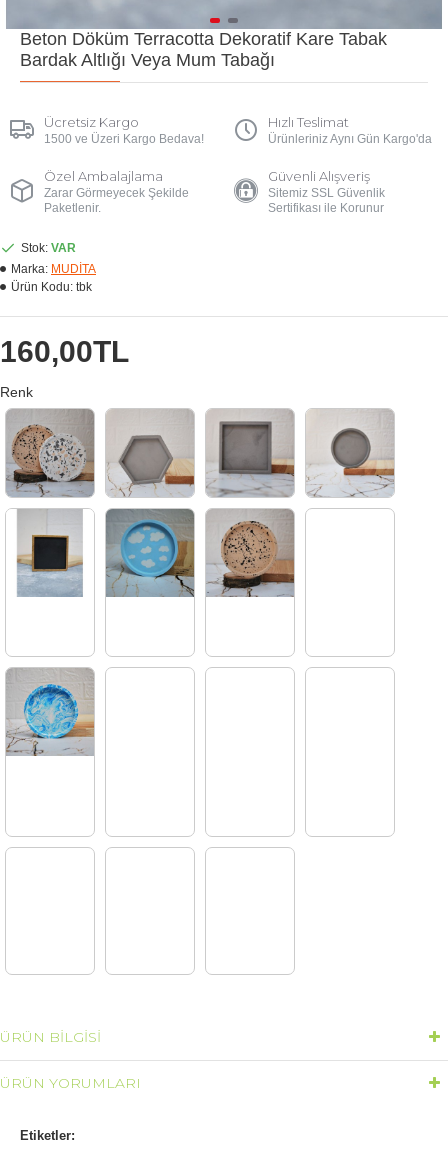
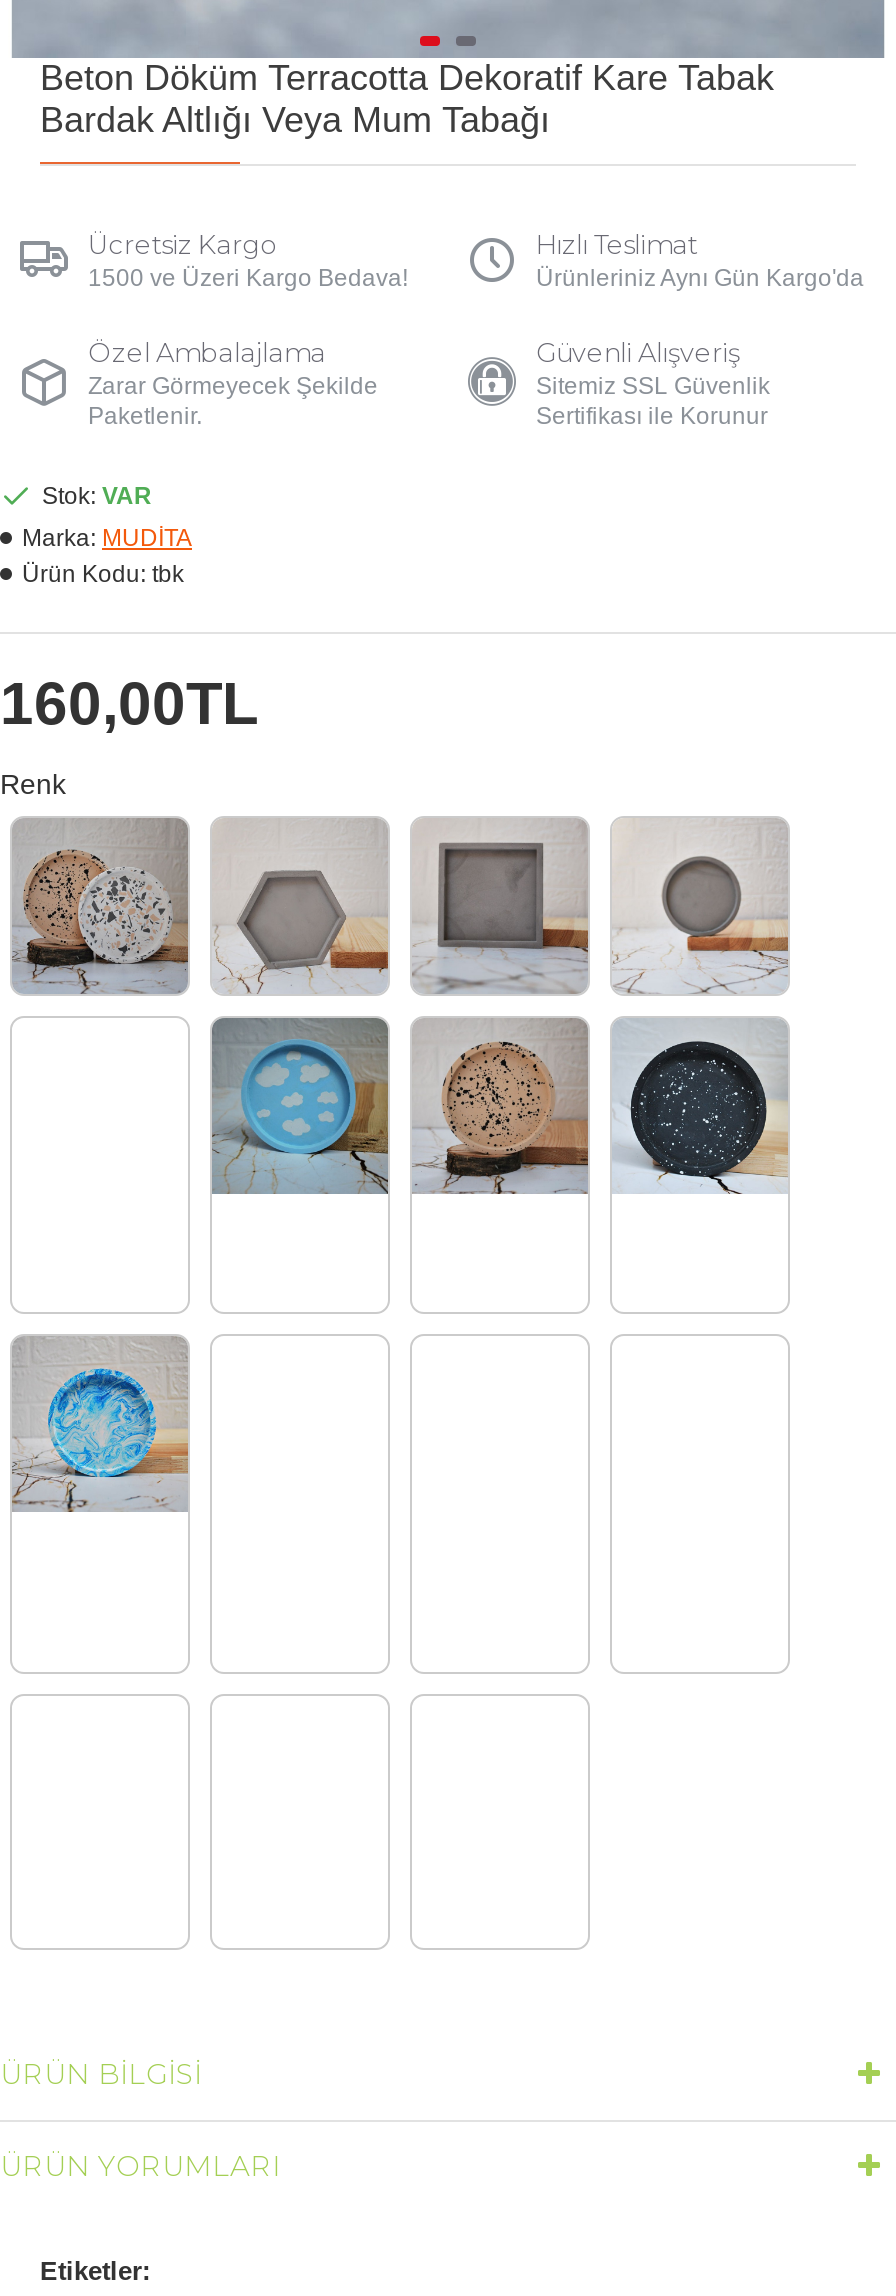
+ [image]

- [image]
